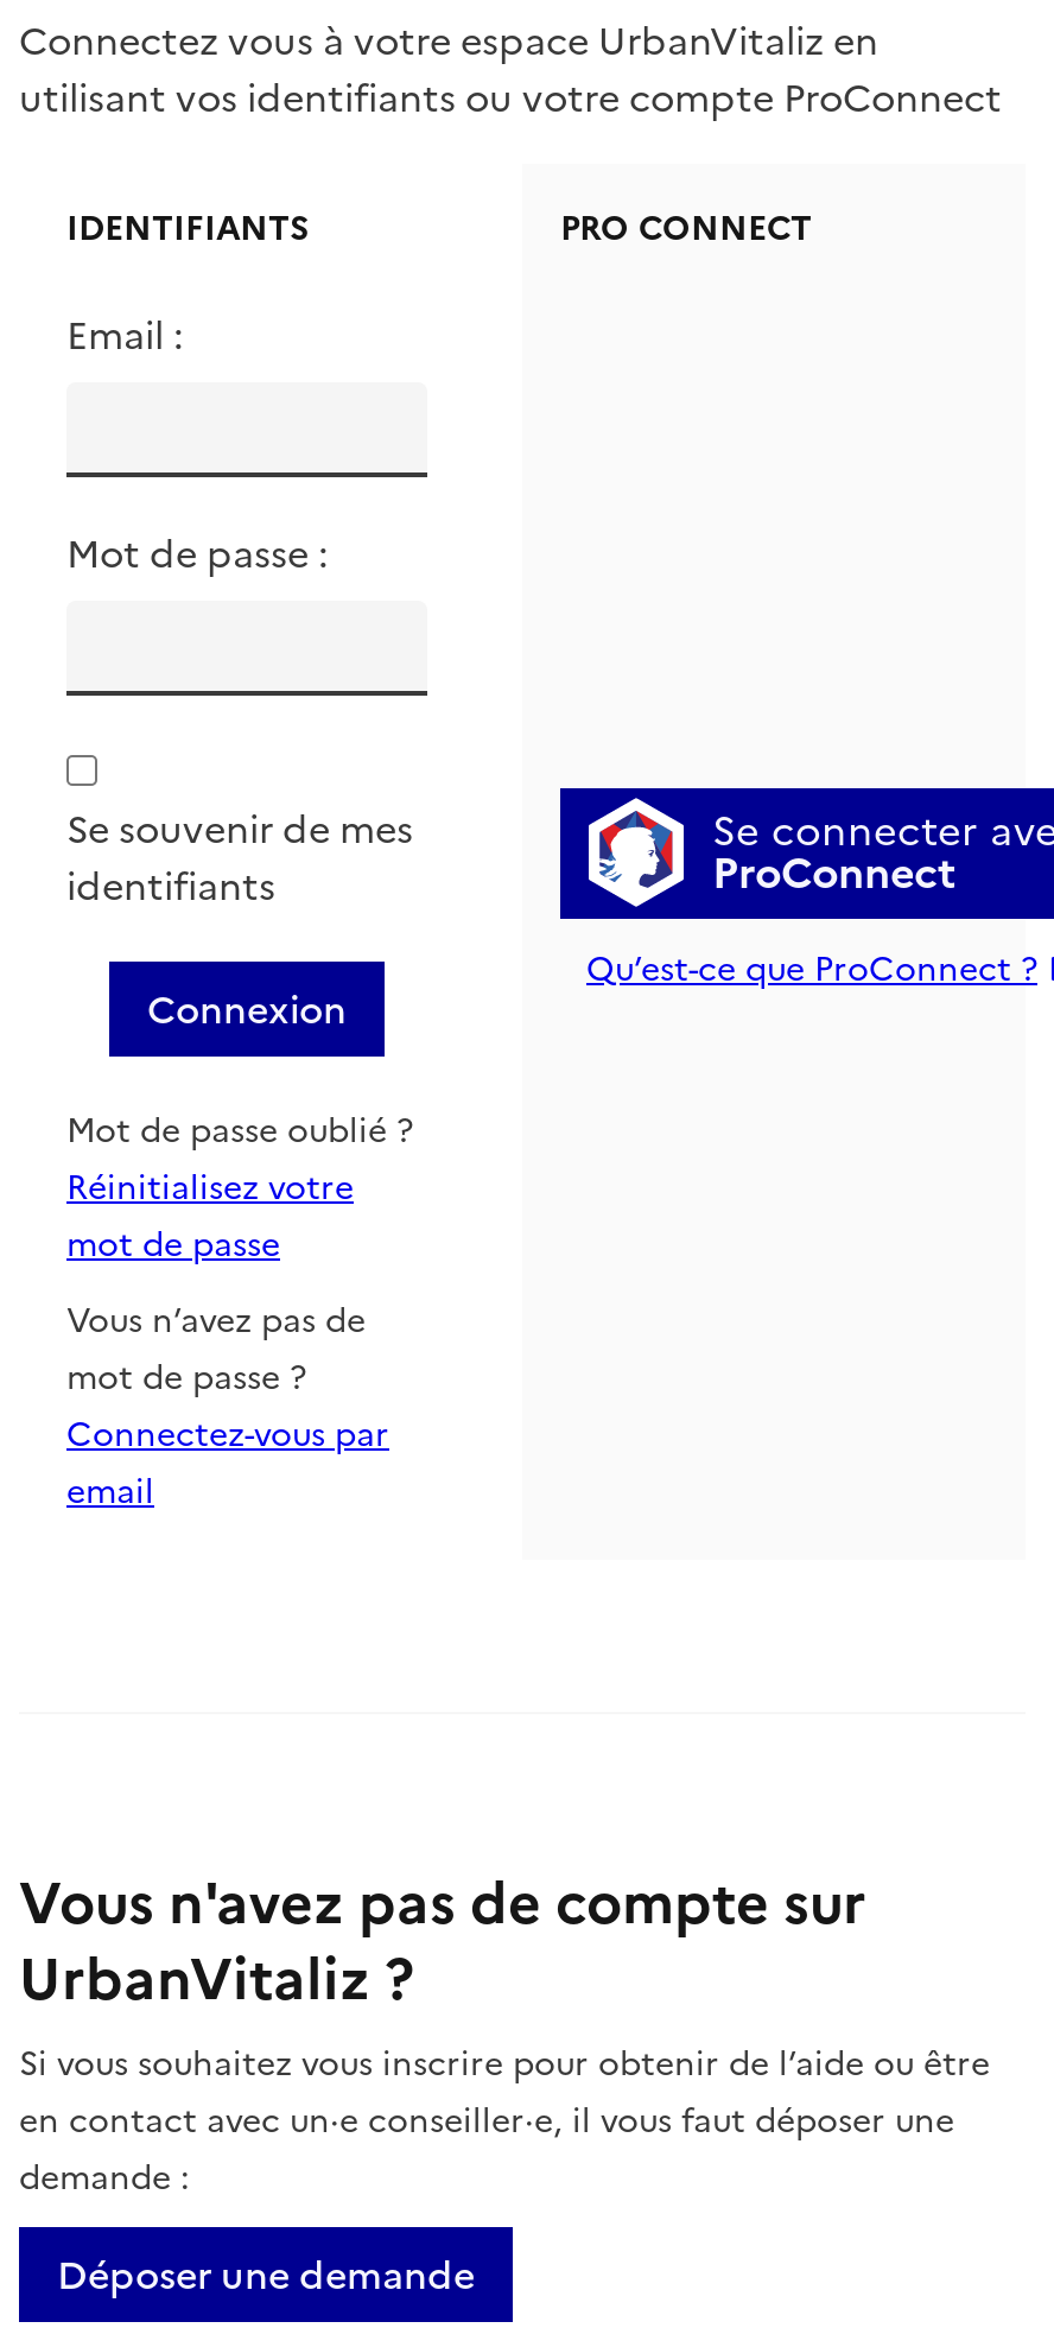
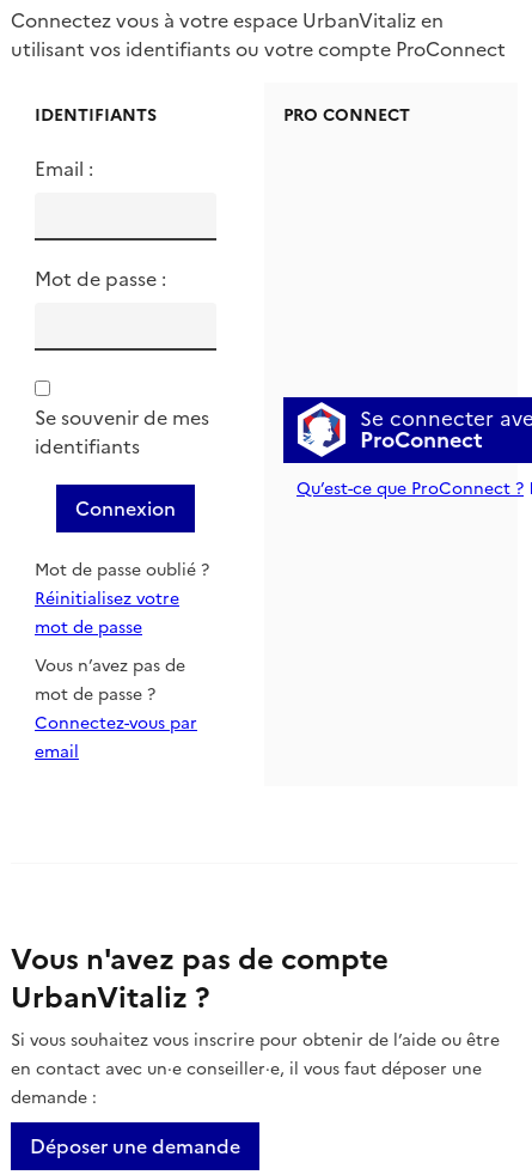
- Vous n'avez pas de compte sur
+ Vous n'avez pas de compte
